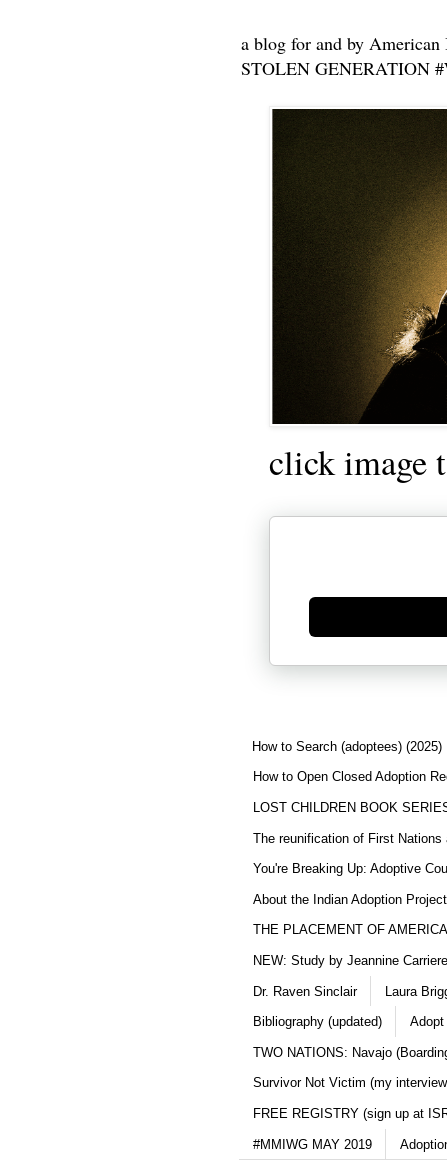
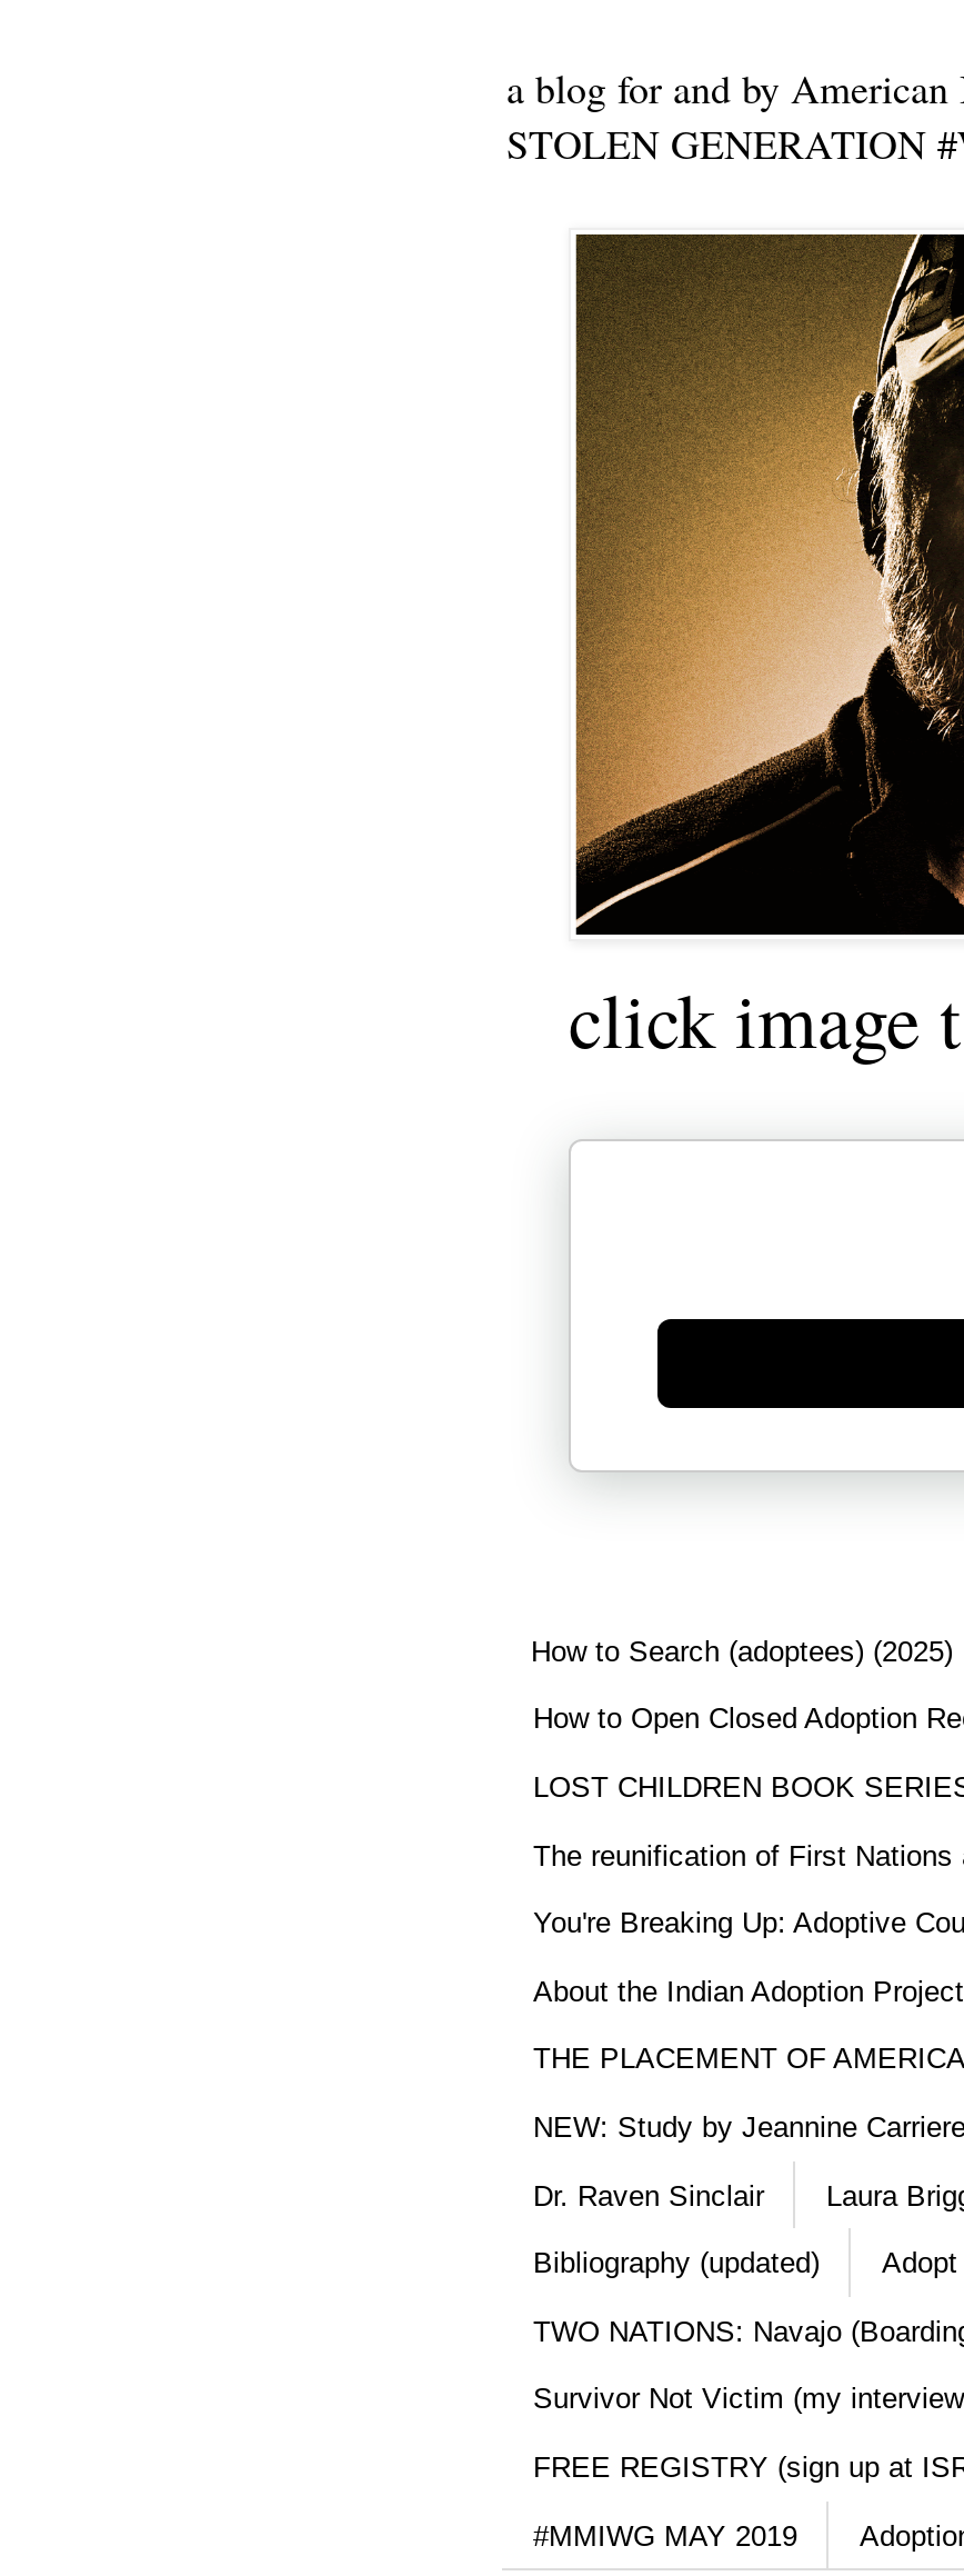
- [image]
+ [image]
